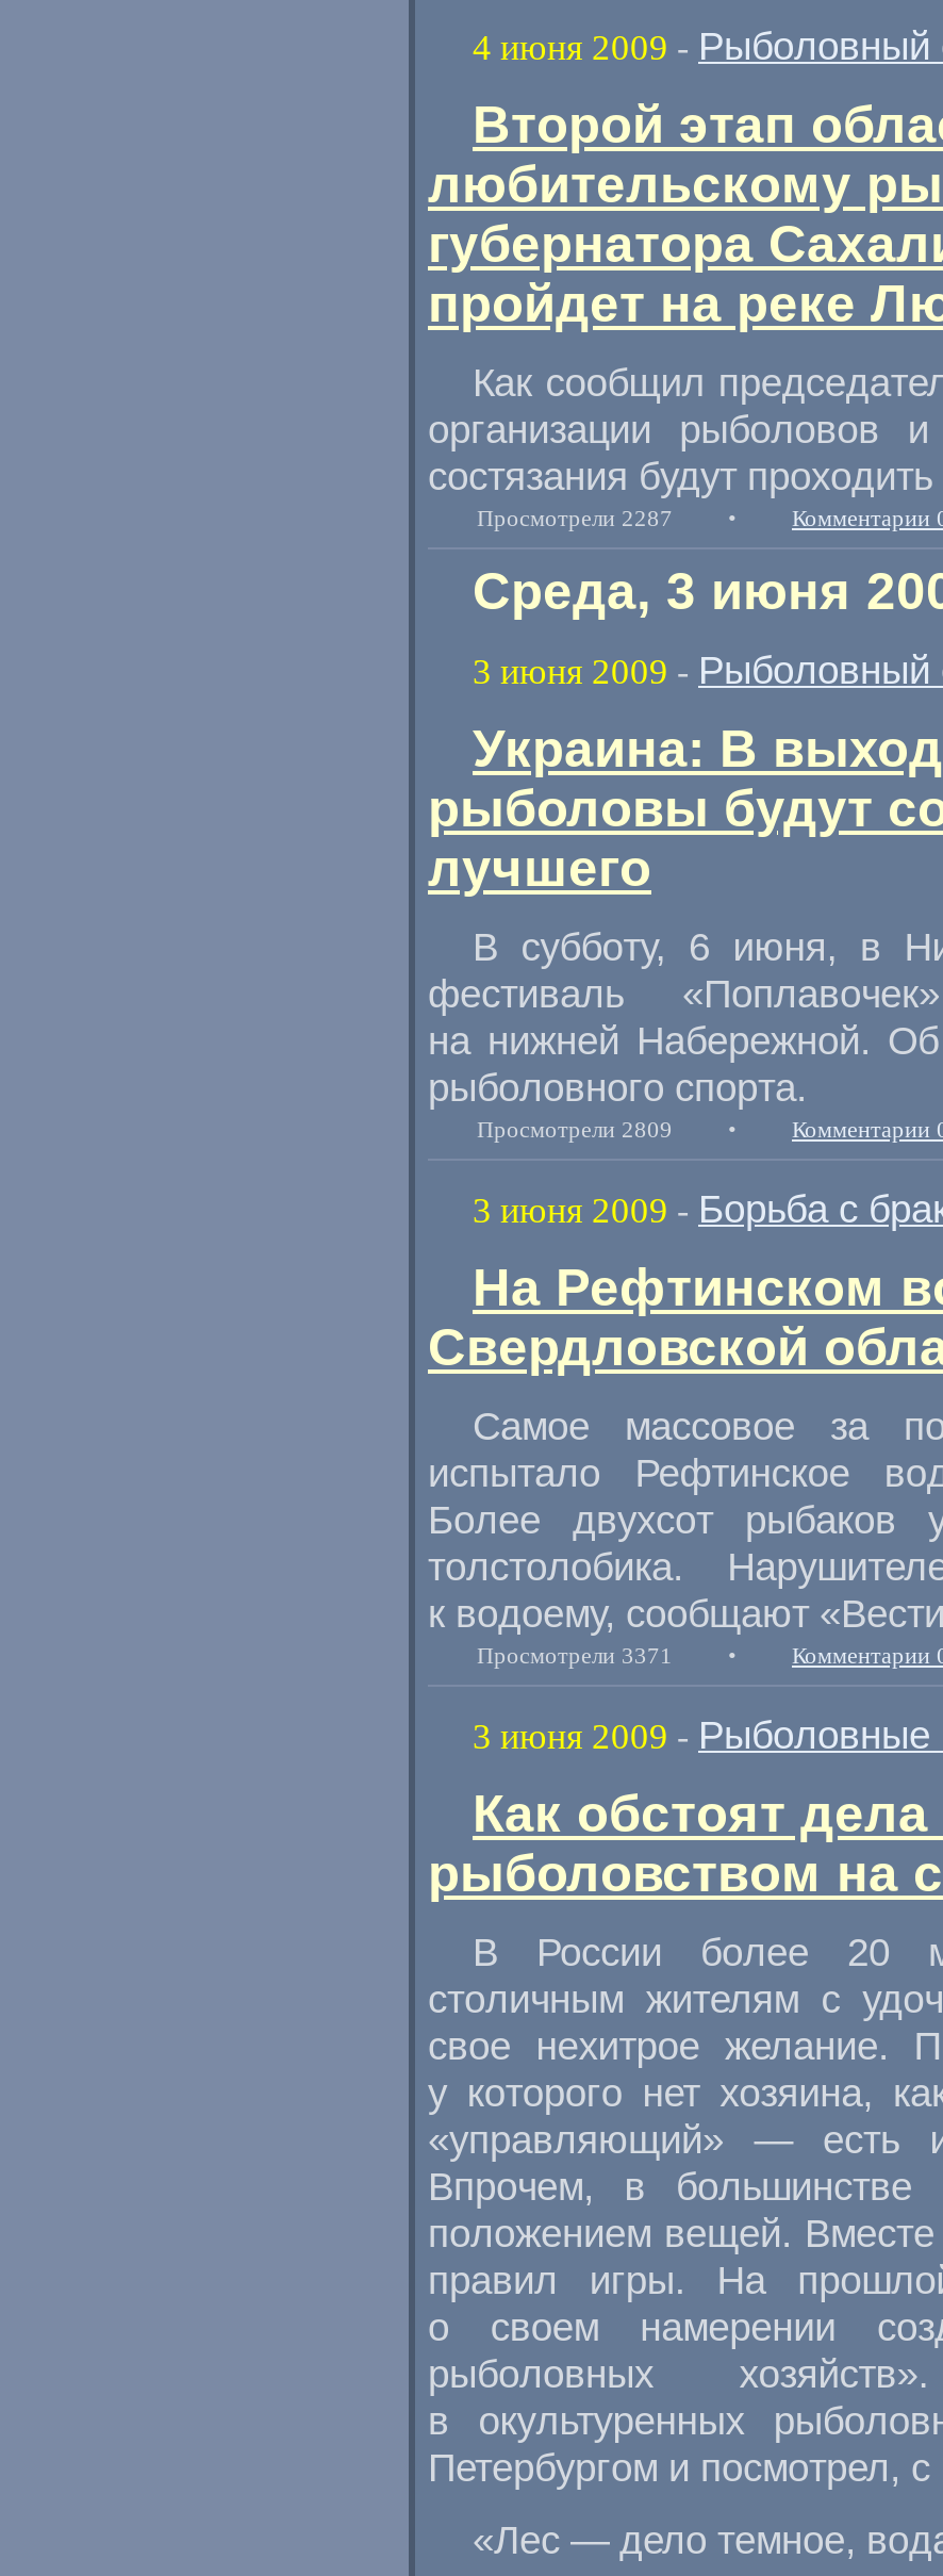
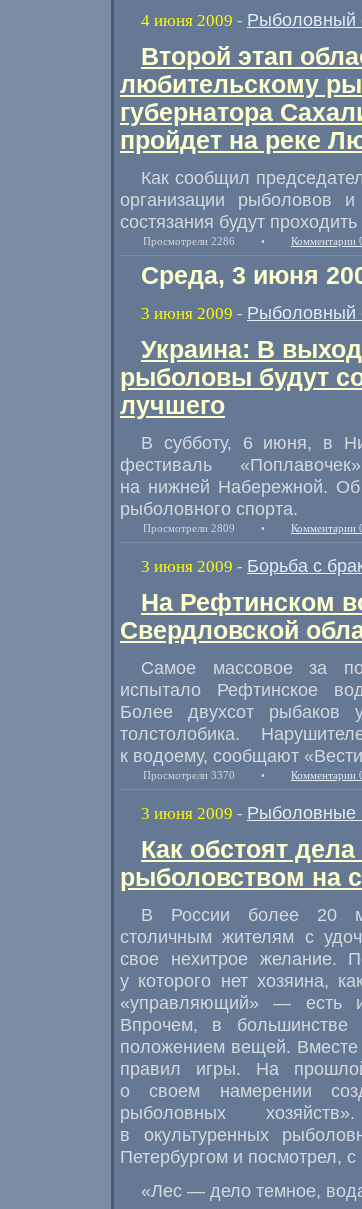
- Просмотрели 2287
+ Просмотрели 2286

- Просмотрели 3371
+ Просмотрели 3370
